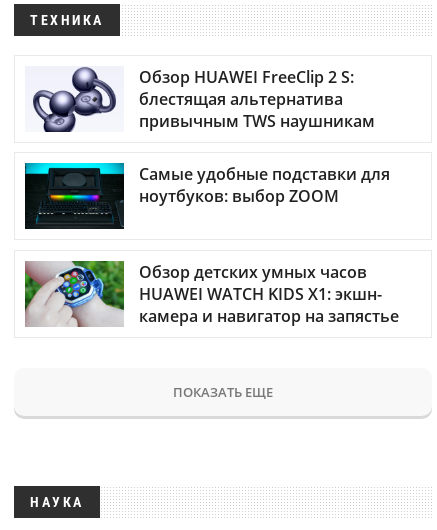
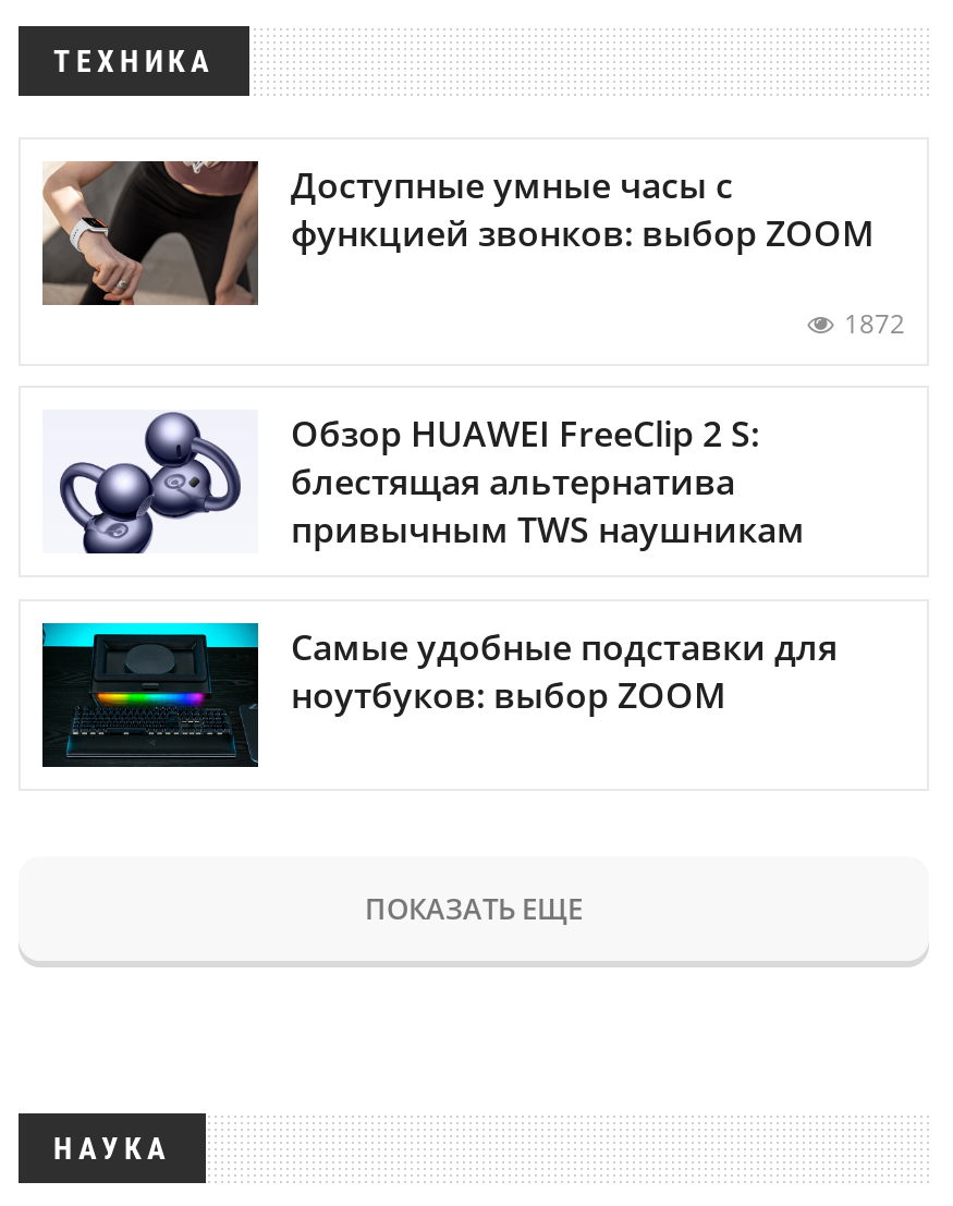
+ [image]
+ Доступные умные часы с
+ функцией звонков: выбор ZOOM
+ 1872

moved down: [image] | Обзор HUAWEI FreeClip 2 S: | блестящая альтернатива | привычным TWS наушникам | Самые удобные подставки для | ноутбуков: выбор ZOOM

- [image]
- Обзор детских умных часов
- HUAWEI WATCH KIDS X1: экшн-
- камера и навигатор на запястье
